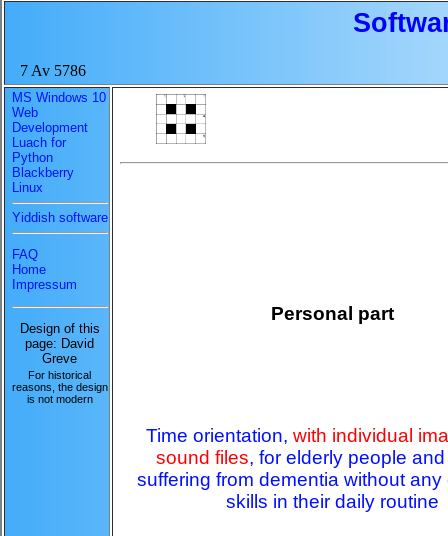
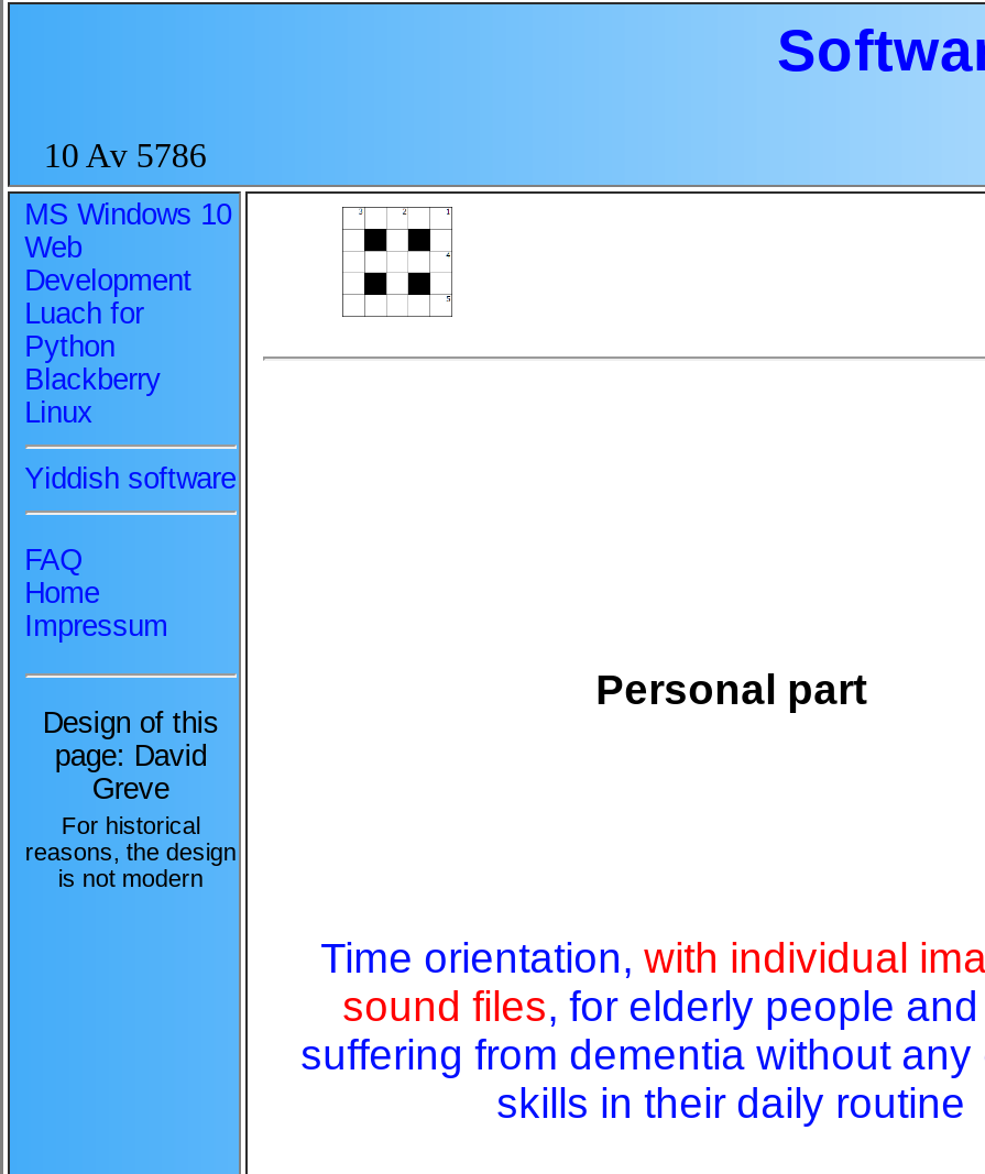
- 7 Av 5786
+ 10 Av 5786
